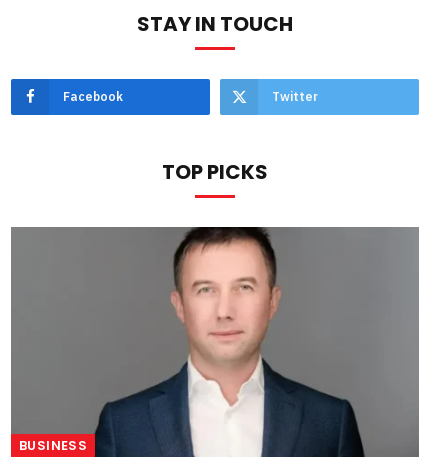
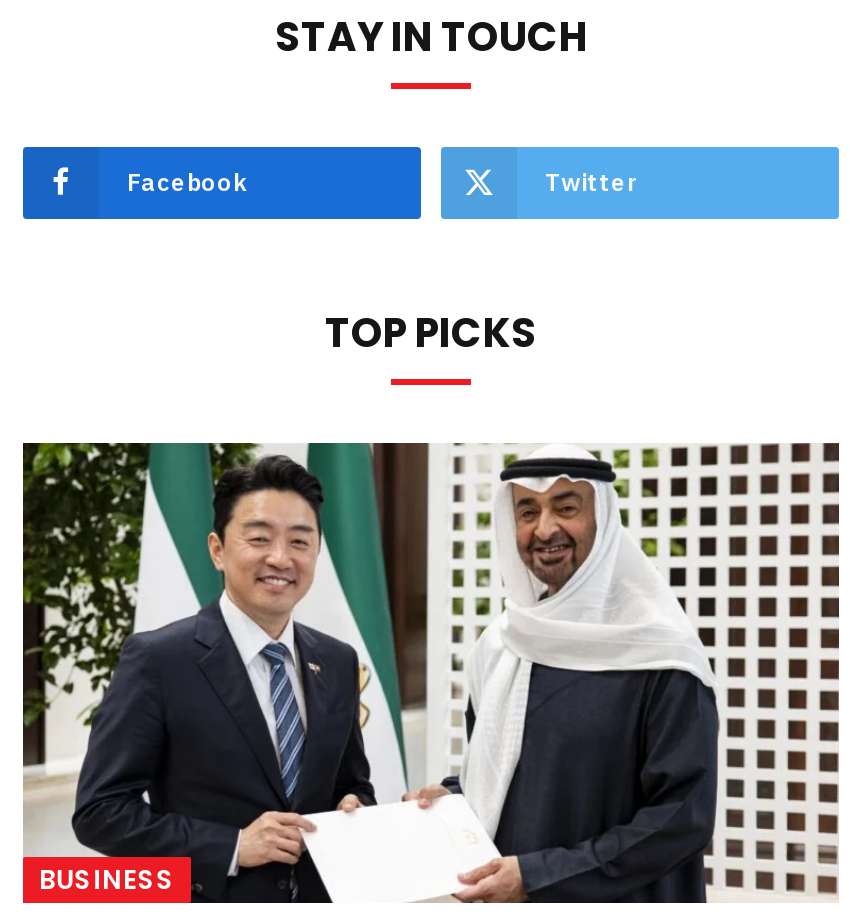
- [image]
+ [image]
